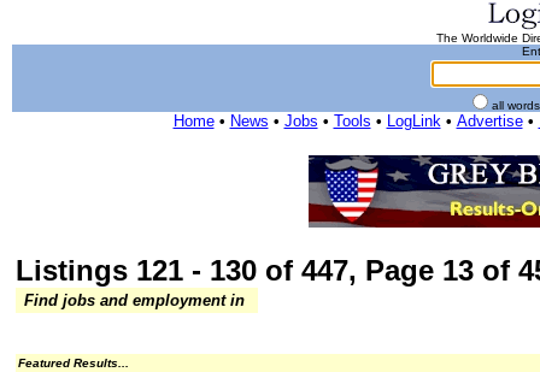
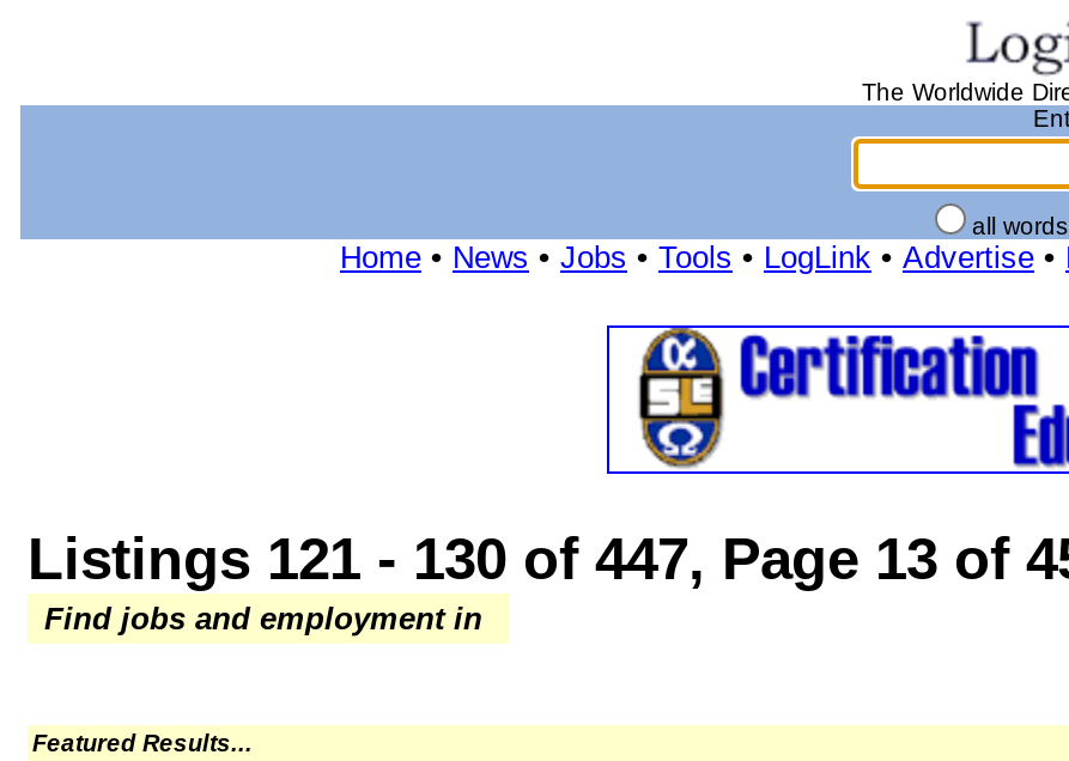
- [image]
+ [image]
